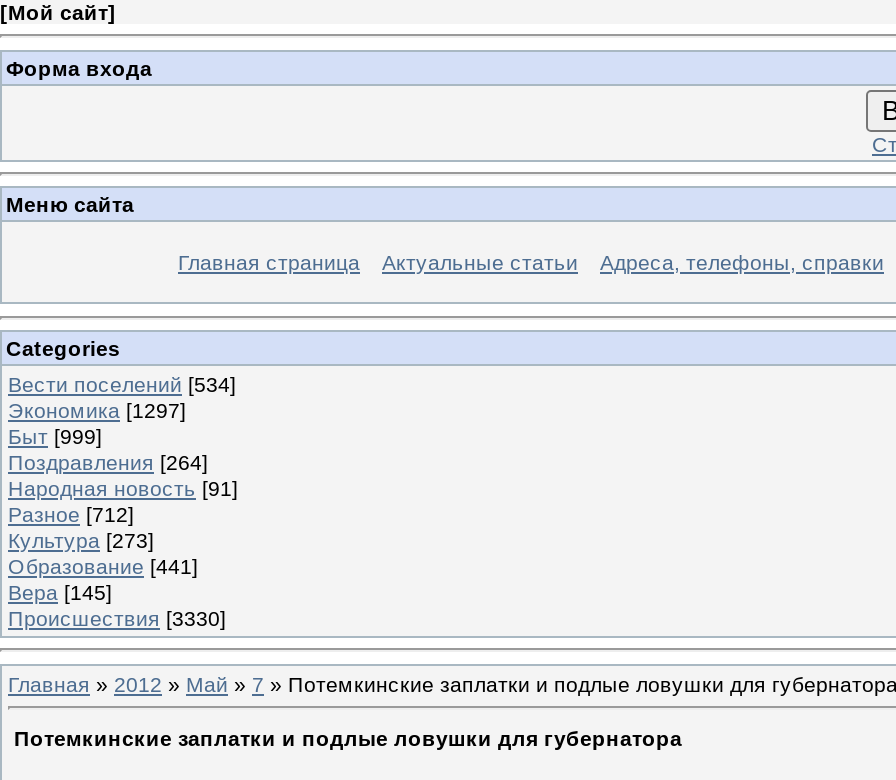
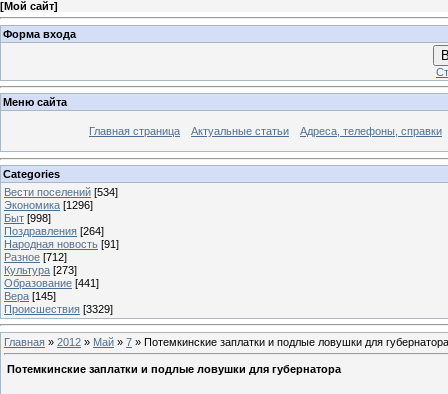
- Экономика [1297]
+ Экономика [1296]

- Быт [999]
+ Быт [998]

- Происшествия [3330]
+ Происшествия [3329]
